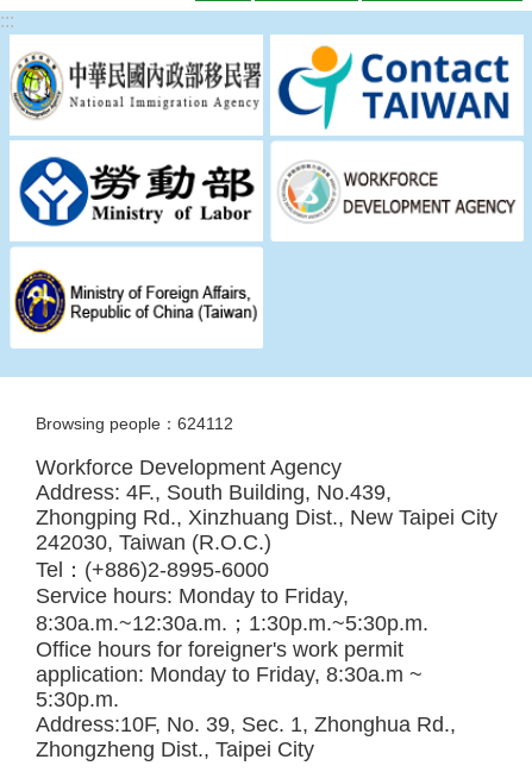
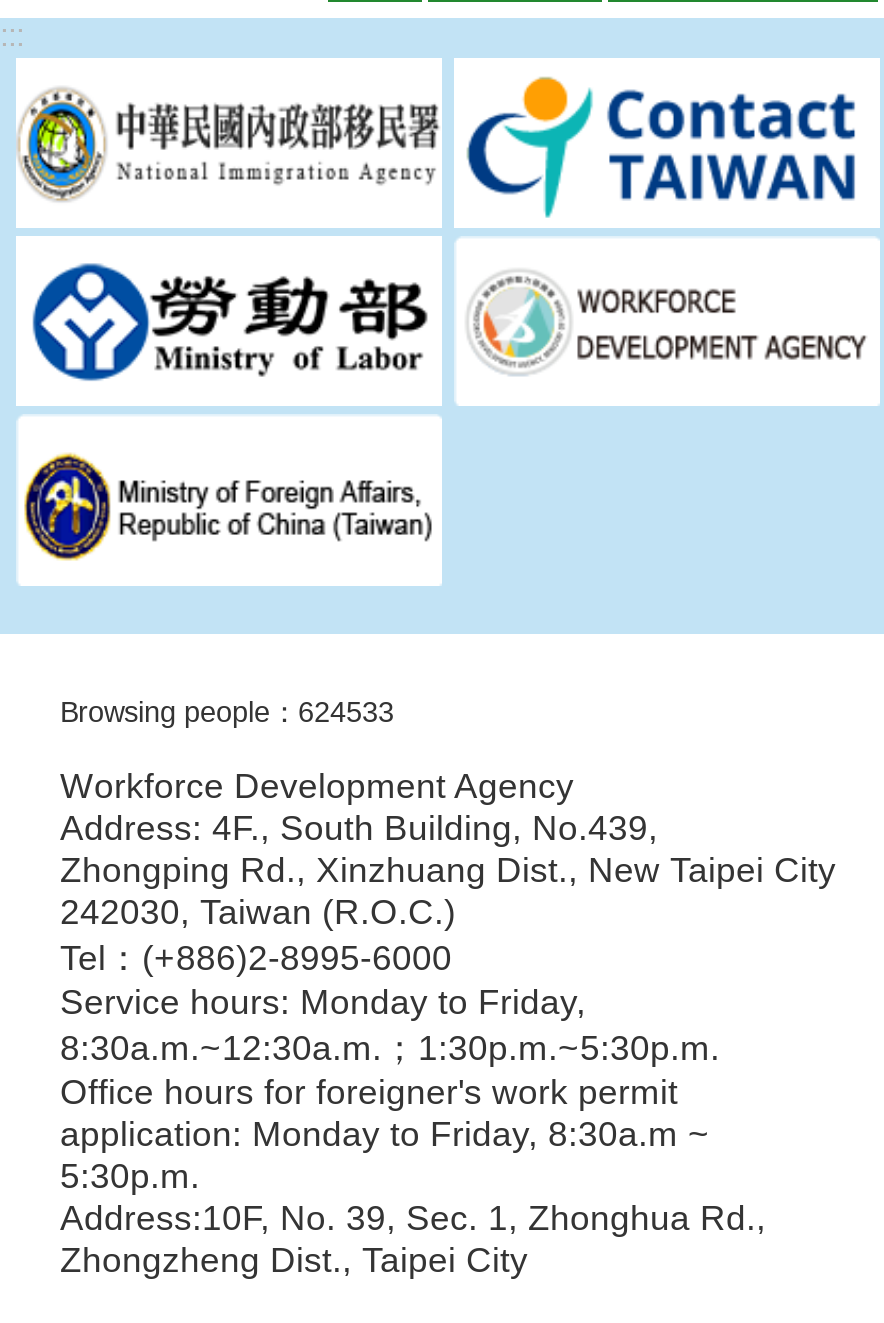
- Browsing people：624112
+ Browsing people：624533
